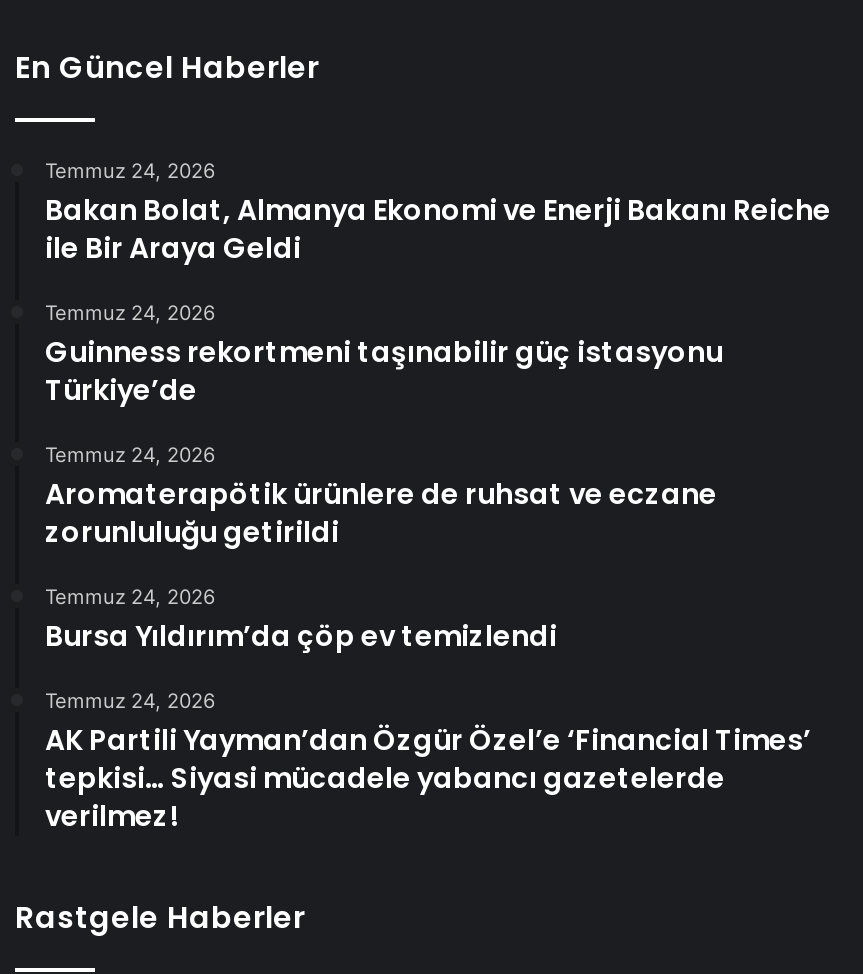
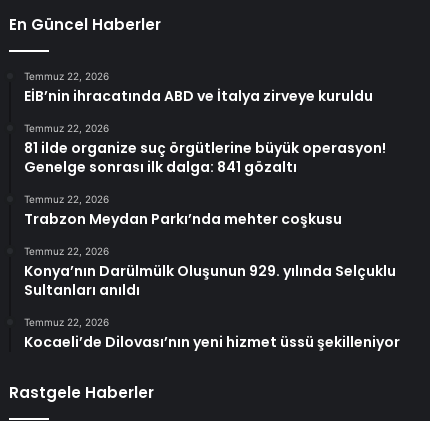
- Temmuz 24, 2026
- Bakan Bolat, Almanya Ekonomi ve Enerji Bakanı Reiche
- ile Bir Araya Geldi
+ Temmuz 22, 2026
+ EİB’nin ihracatında ABD ve İtalya zirveye kuruldu

- Temmuz 24, 2026
- Guinness rekortmeni taşınabilir güç istasyonu
- Türkiye’de
+ Temmuz 22, 2026
+ 81 ilde organize suç örgütlerine büyük operasyon!
+ Genelge sonrası ilk dalga: 841 gözaltı

- Temmuz 24, 2026
- Aromaterapötik ürünlere de ruhsat ve eczane
- zorunluluğu getirildi
+ Temmuz 22, 2026
+ Trabzon Meydan Parkı’nda mehter coşkusu

- Temmuz 24, 2026
- Bursa Yıldırım’da çöp ev temizlendi
+ Temmuz 22, 2026
+ Konya’nın Darülmülk Oluşunun 929. yılında Selçuklu
+ Sultanları anıldı

- Temmuz 24, 2026
- AK Partili Yayman’dan Özgür Özel’e ‘Financial Times’
- tepkisi… Siyasi mücadele yabancı gazetelerde
- verilmez!
+ Temmuz 22, 2026
+ Kocaeli’de Dilovası’nın yeni hizmet üssü şekilleniyor
